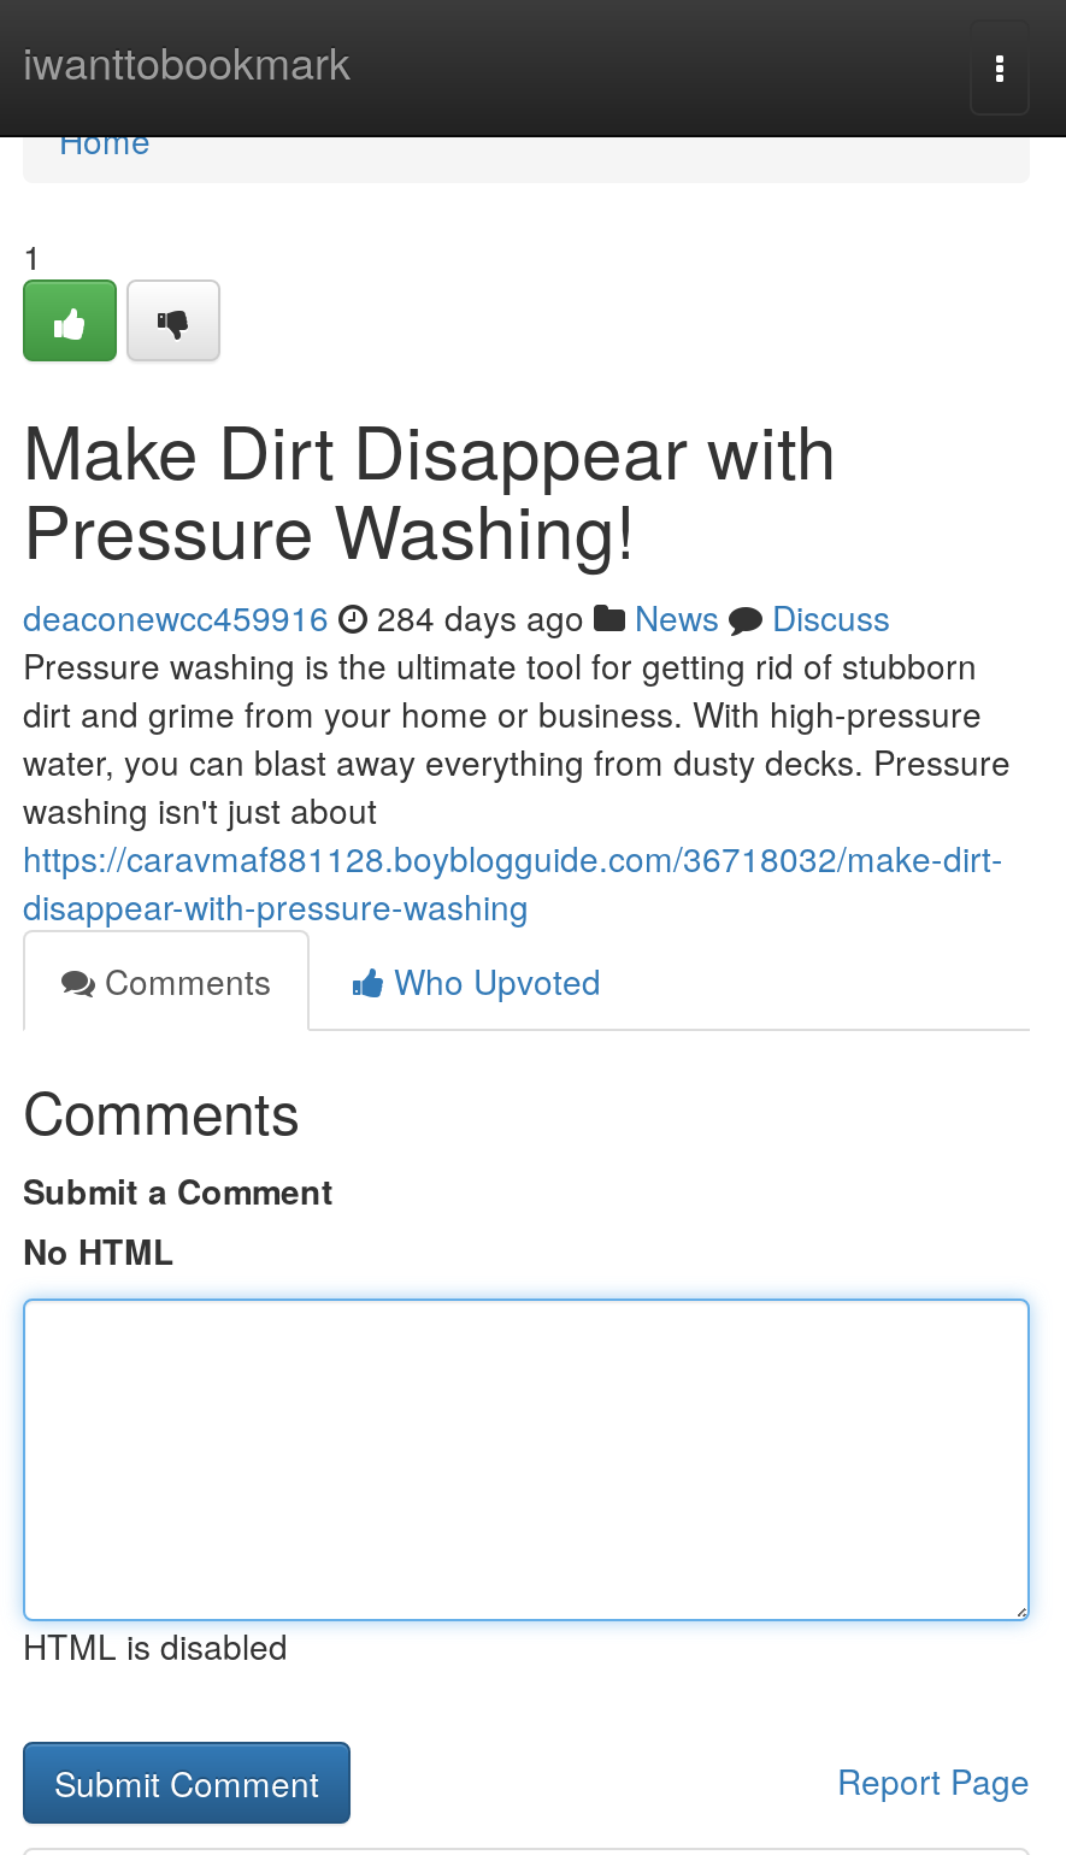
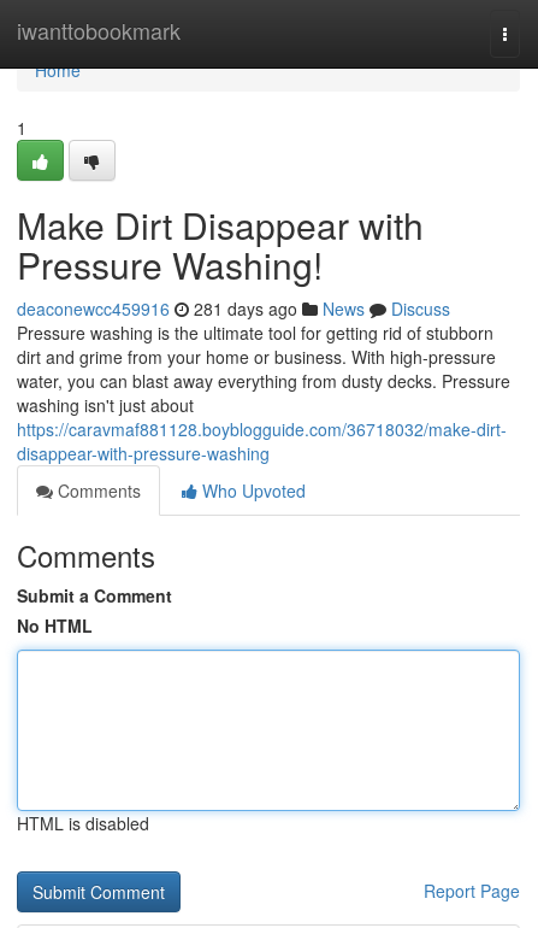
- deaconewcc459916 284 days ago News Discuss
+ deaconewcc459916 281 days ago News Discuss
